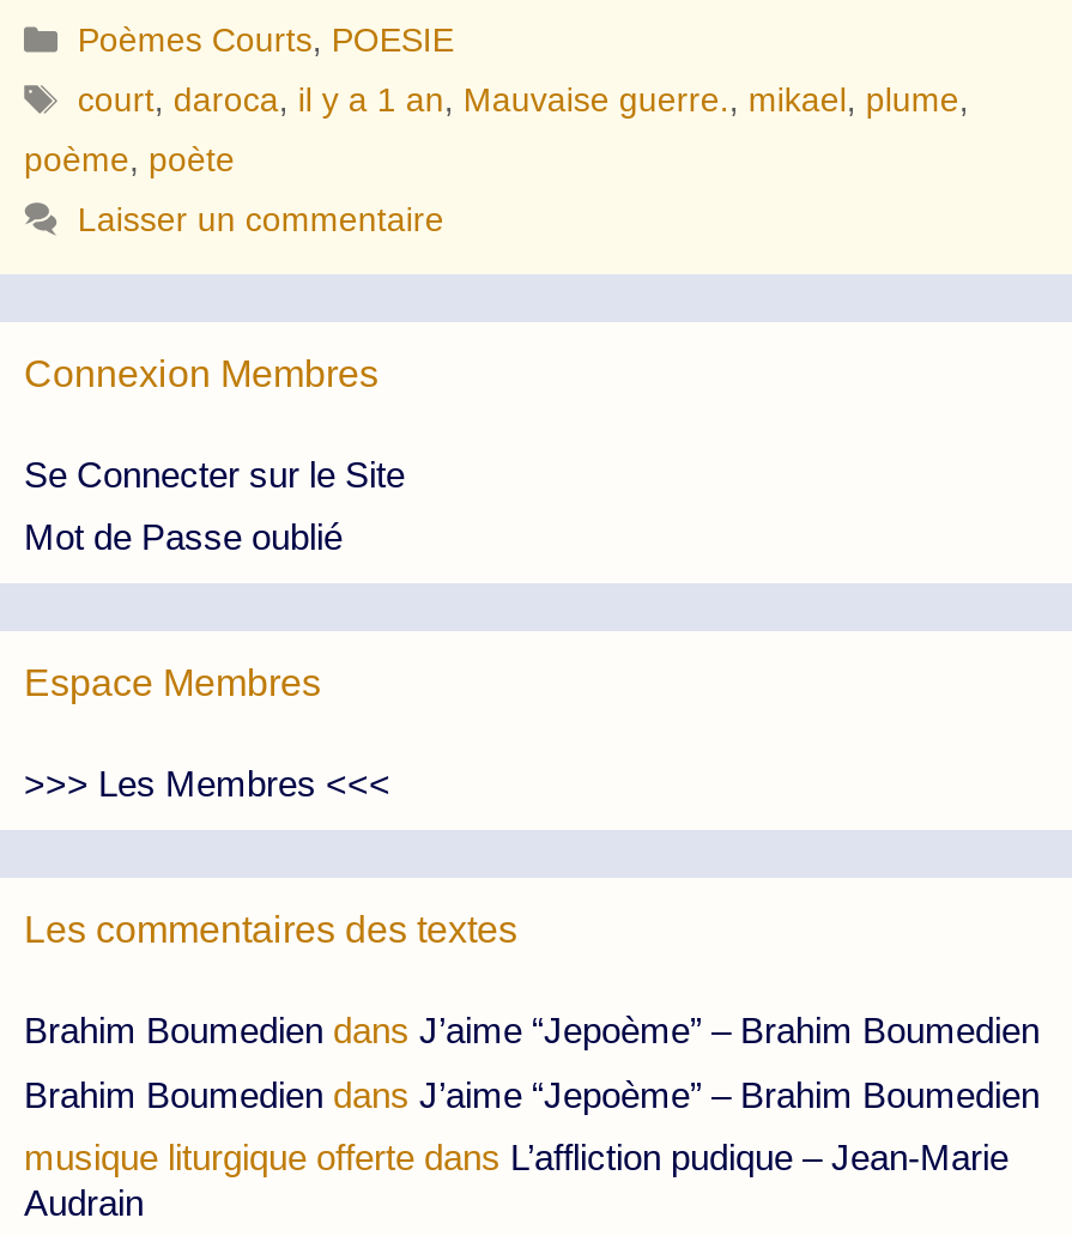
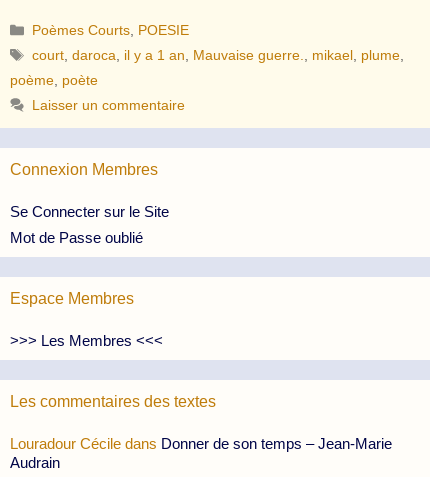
- Brahim Boumedien dans J’aime “Jepoème” – Brahim Boumedien
- Brahim Boumedien dans J’aime “Jepoème” – Brahim Boumedien
- musique liturgique offerte dans L’affliction pudique – Jean-Marie
+ Louradour Cécile dans Donner de son temps – Jean-Marie
